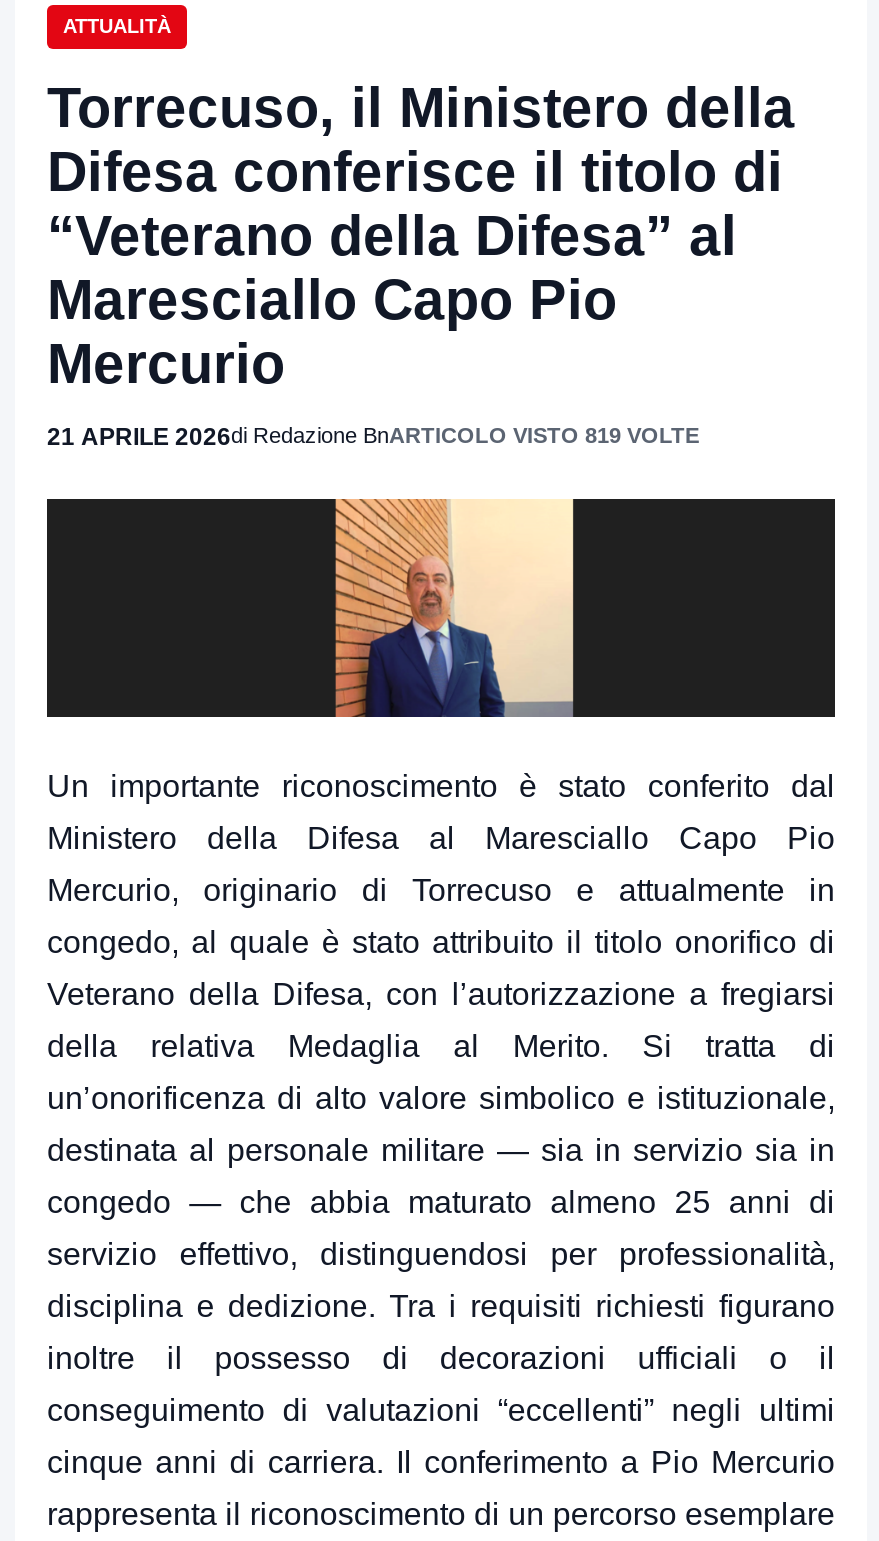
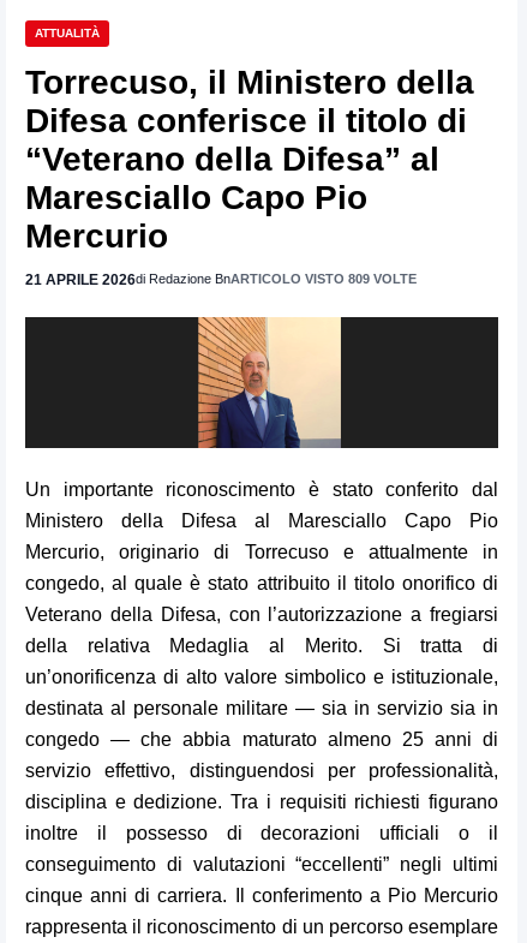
- 21 APRILE 2026di Redazione BnARTICOLO VISTO 819 VOLTE
+ 21 APRILE 2026di Redazione BnARTICOLO VISTO 809 VOLTE
